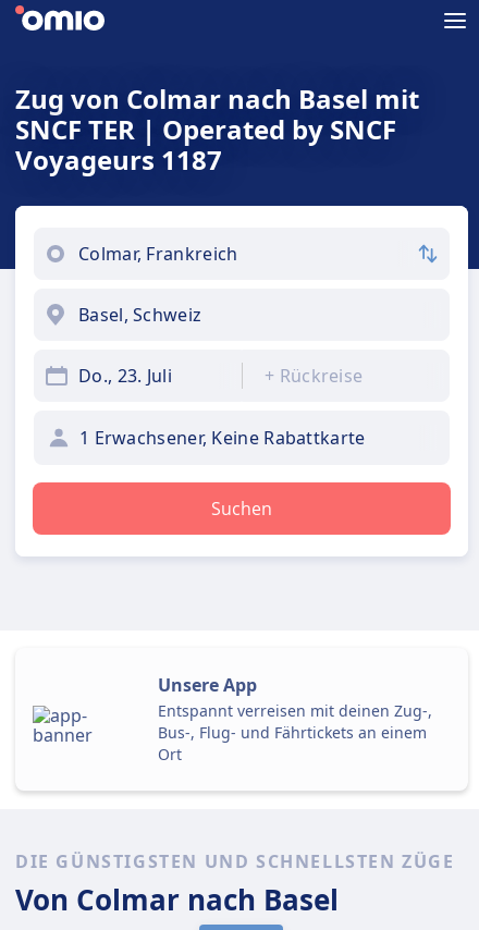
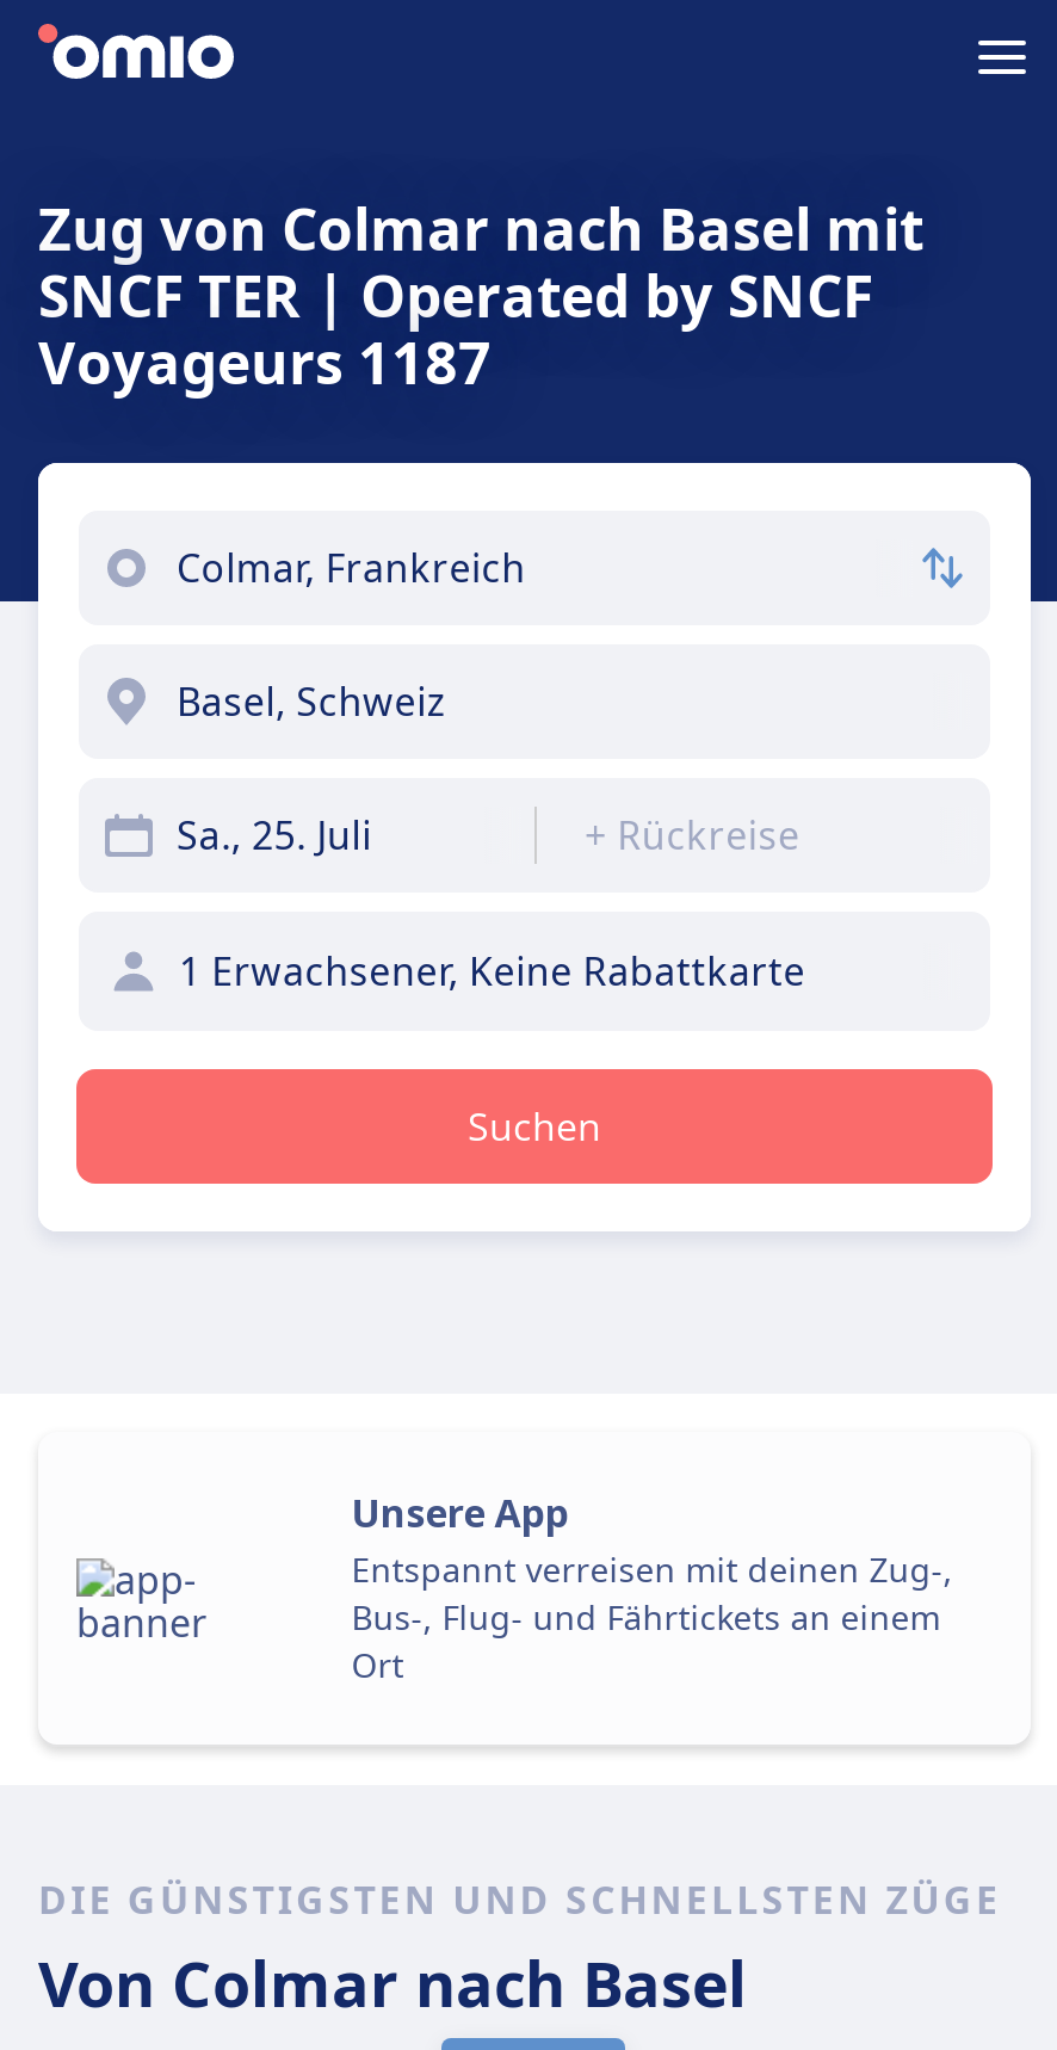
- Do., 23. Juli
+ Sa., 25. Juli
